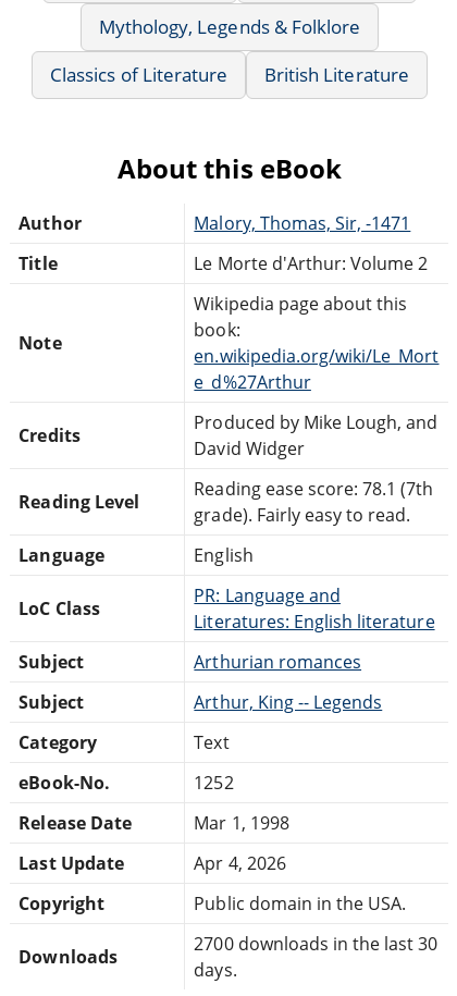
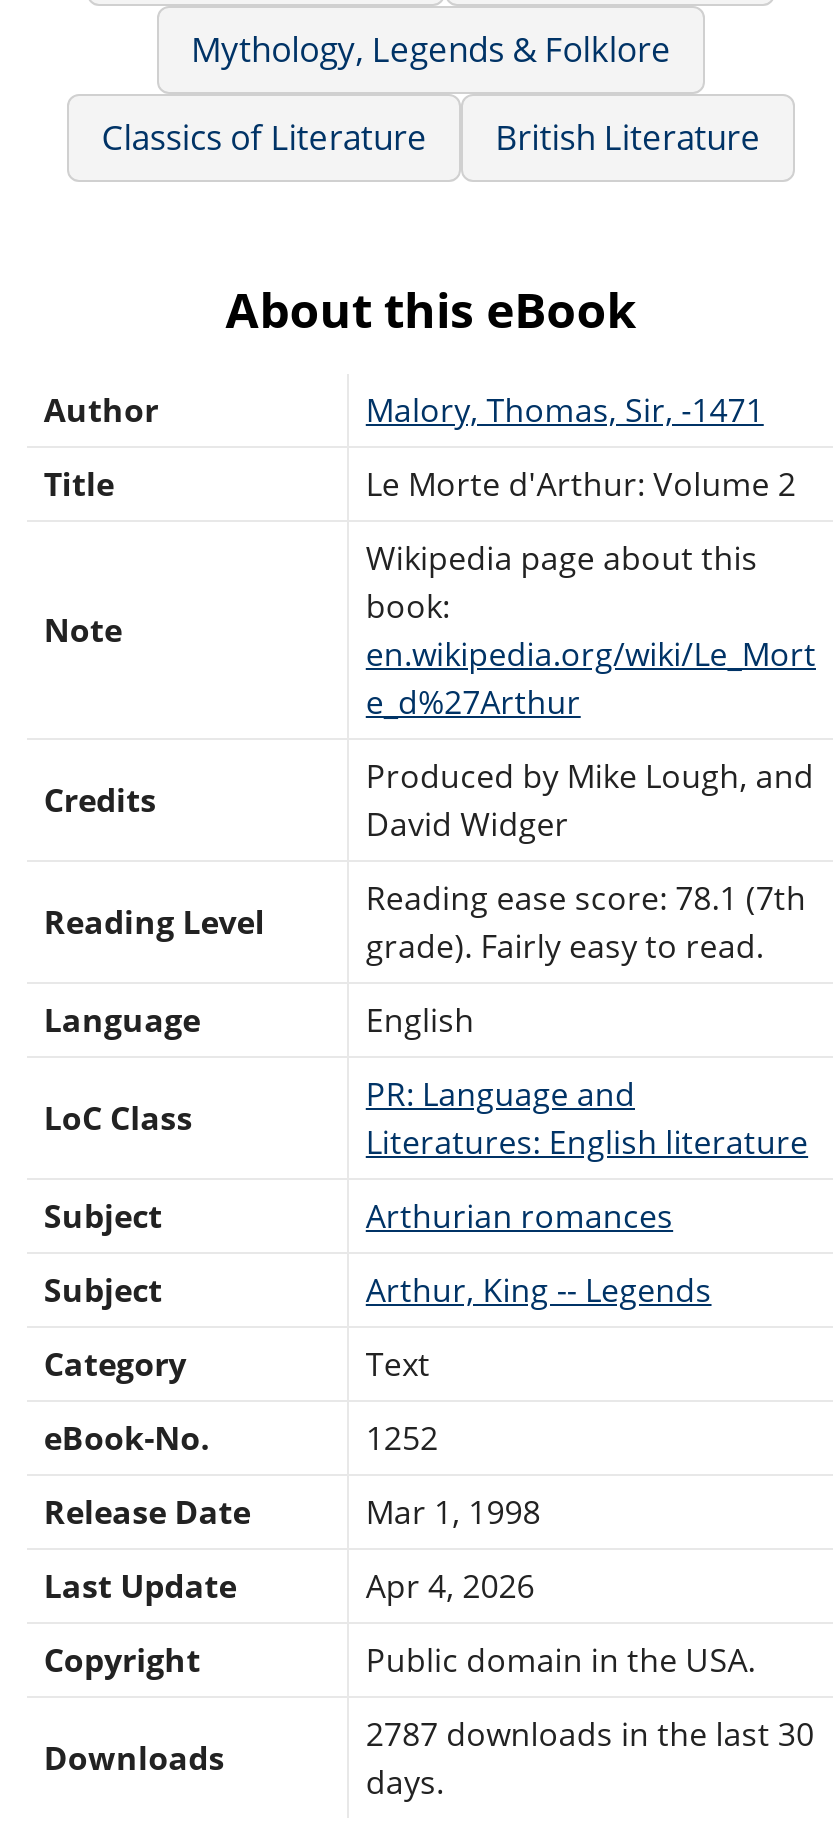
- 2700 downloads in the last 30
+ 2787 downloads in the last 30
